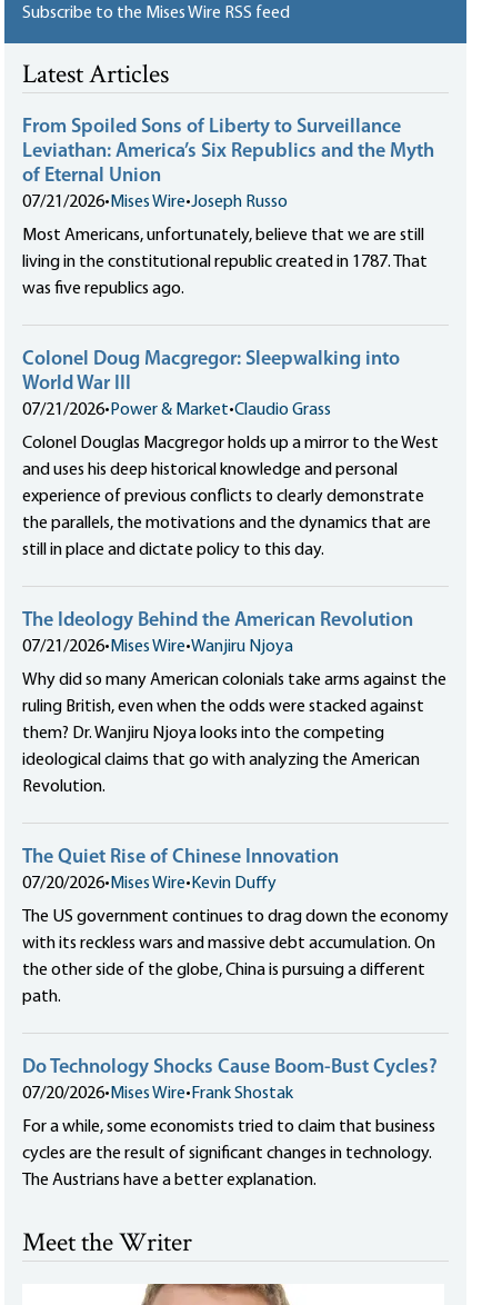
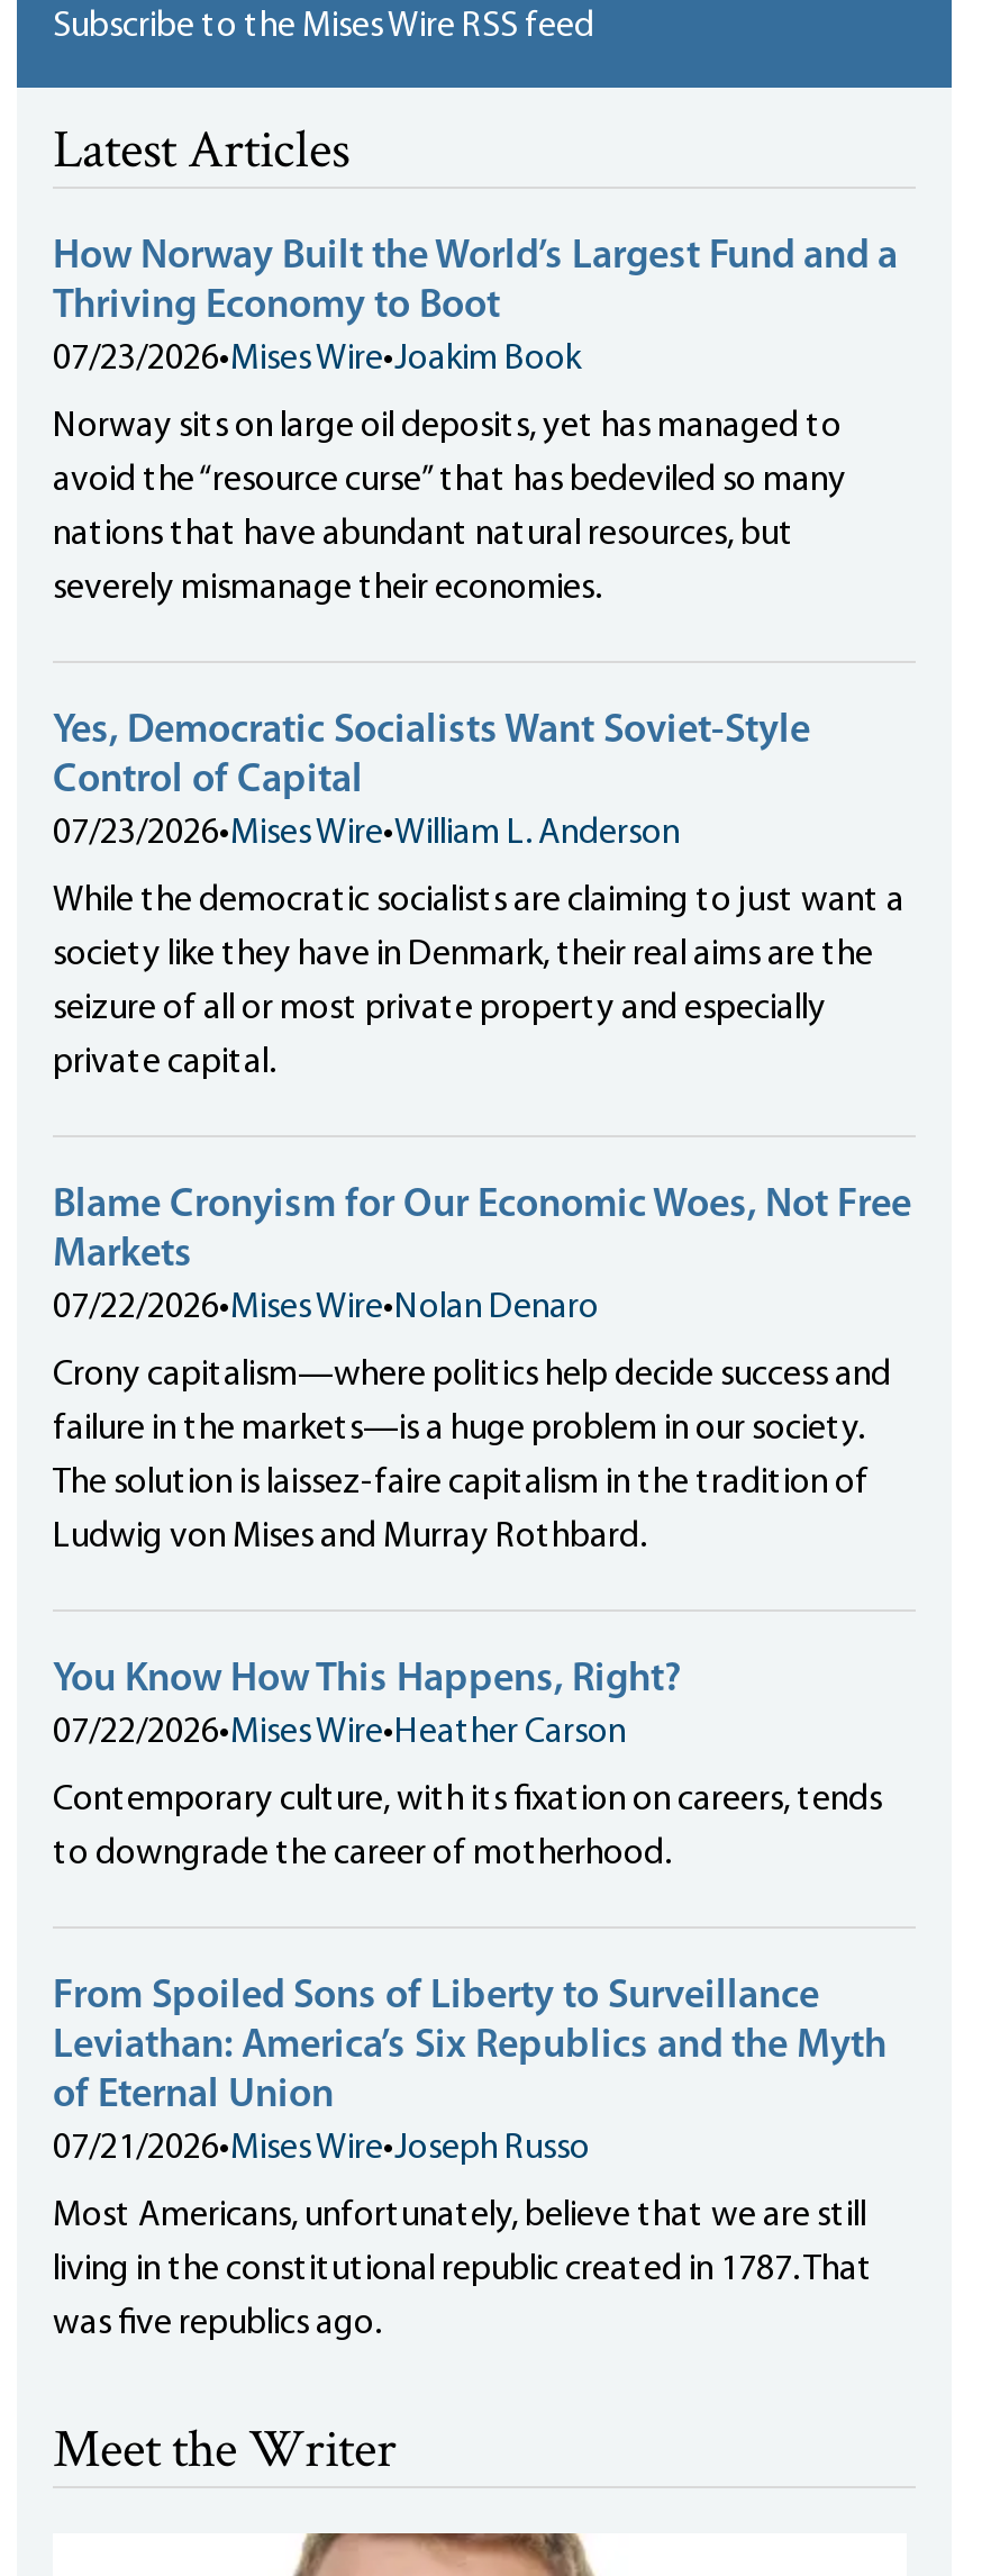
+ How Norway Built the World’s Largest Fund and a
+ Thriving Economy to Boot
+ 07/23/2026•Mises Wire•Joakim Book
+ Norway sits on large oil deposits, yet has managed to
+ avoid the “resource curse” that has bedeviled so many
+ nations that have abundant natural resources, but
+ severely mismanage their economies.
+ Yes, Democratic Socialists Want Soviet-Style
+ Control of Capital
+ 07/23/2026•Mises Wire•William L. Anderson
+ While the democratic socialists are claiming to just want a
+ society like they have in Denmark, their real aims are the
+ seizure of all or most private property and especially
+ private capital.
+ Blame Cronyism for Our Economic Woes, Not Free
+ Markets
+ 07/22/2026•Mises Wire•Nolan Denaro
+ Crony capitalism—where politics help decide success and
+ failure in the markets—is a huge problem in our society.
+ The solution is laissez-faire capitalism in the tradition of
+ Ludwig von Mises and Murray Rothbard.
+ You Know How This Happens, Right?
+ 07/22/2026•Mises Wire•Heather Carson
+ Contemporary culture, with its fixation on careers, tends
+ to downgrade the career of motherhood.

moved down: From Spoiled Sons of Liberty to Surveillance | Leviathan: America’s Six Republics and the Myth | of Eternal Union | 07/21/2026•Mises Wire•Joseph Russo | Most Americans, unfortunately, believe that we are still | living in the constitutional republic created in 1787. That | was five republics ago.

- Colonel Doug Macgregor: Sleepwalking into
- World War III
- 07/21/2026• Power & Market•Claudio Grass
- Colonel Douglas Macgregor holds up a mirror to the West
- and uses his deep historical knowledge and personal
- experience of previous conflicts to clearly demonstrate
- the parallels, the motivations and the dynamics that are
- still in place and dictate policy to this day.
- The Ideology Behind the American Revolution
- 07/21/2026• Mises Wire•Wanjiru Njoya
- Why did so many American colonials take arms against the
- ruling British, even when the odds were stacked against
- them? Dr. Wanjiru Njoya looks into the competing
- ideological claims that go with analyzing the American
- Revolution.
- The Quiet Rise of Chinese Innovation
- 07/20/2026• Mises Wire• Kevin Duffy
- The US government continues to drag down the economy
- with its reckless wars and massive debt accumulation. On
- the other side of the globe, China is pursuing a different
- path.
- Do Technology Shocks Cause Boom-Bust Cycles?
- 07/20/2026• Mises Wire• Frank Shostak
- For a while, some economists tried to claim that business
- cycles are the result of significant changes in technology.
- The Austrians have a better explanation.
